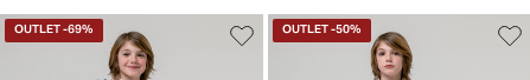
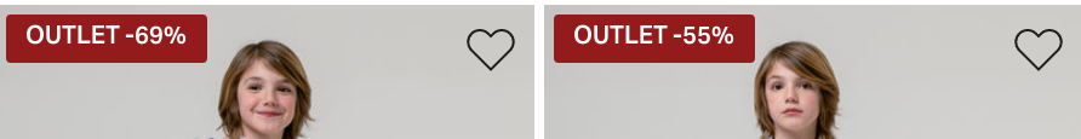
- OUTLET-50%
+ OUTLET-55%
